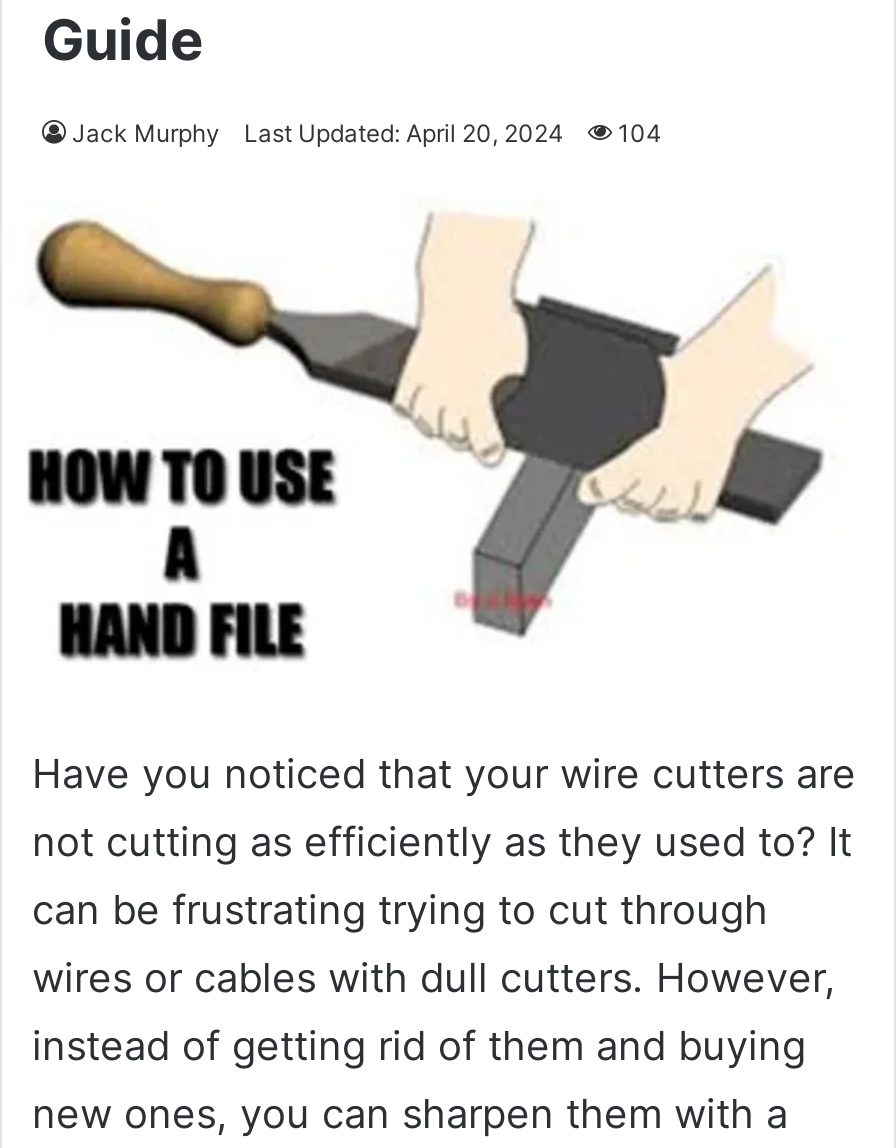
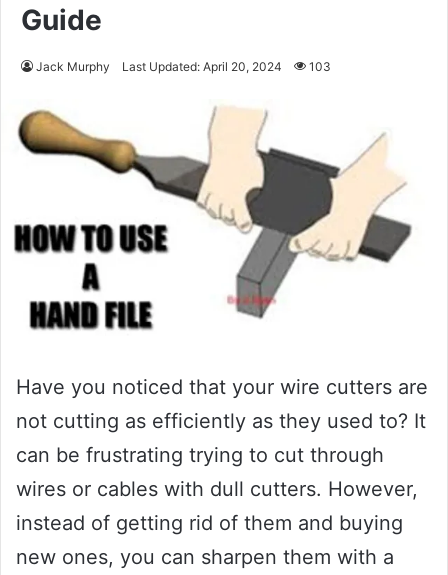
- Jack Murphy Last Updated: April 20, 2024 104
+ Jack Murphy Last Updated: April 20, 2024 103
